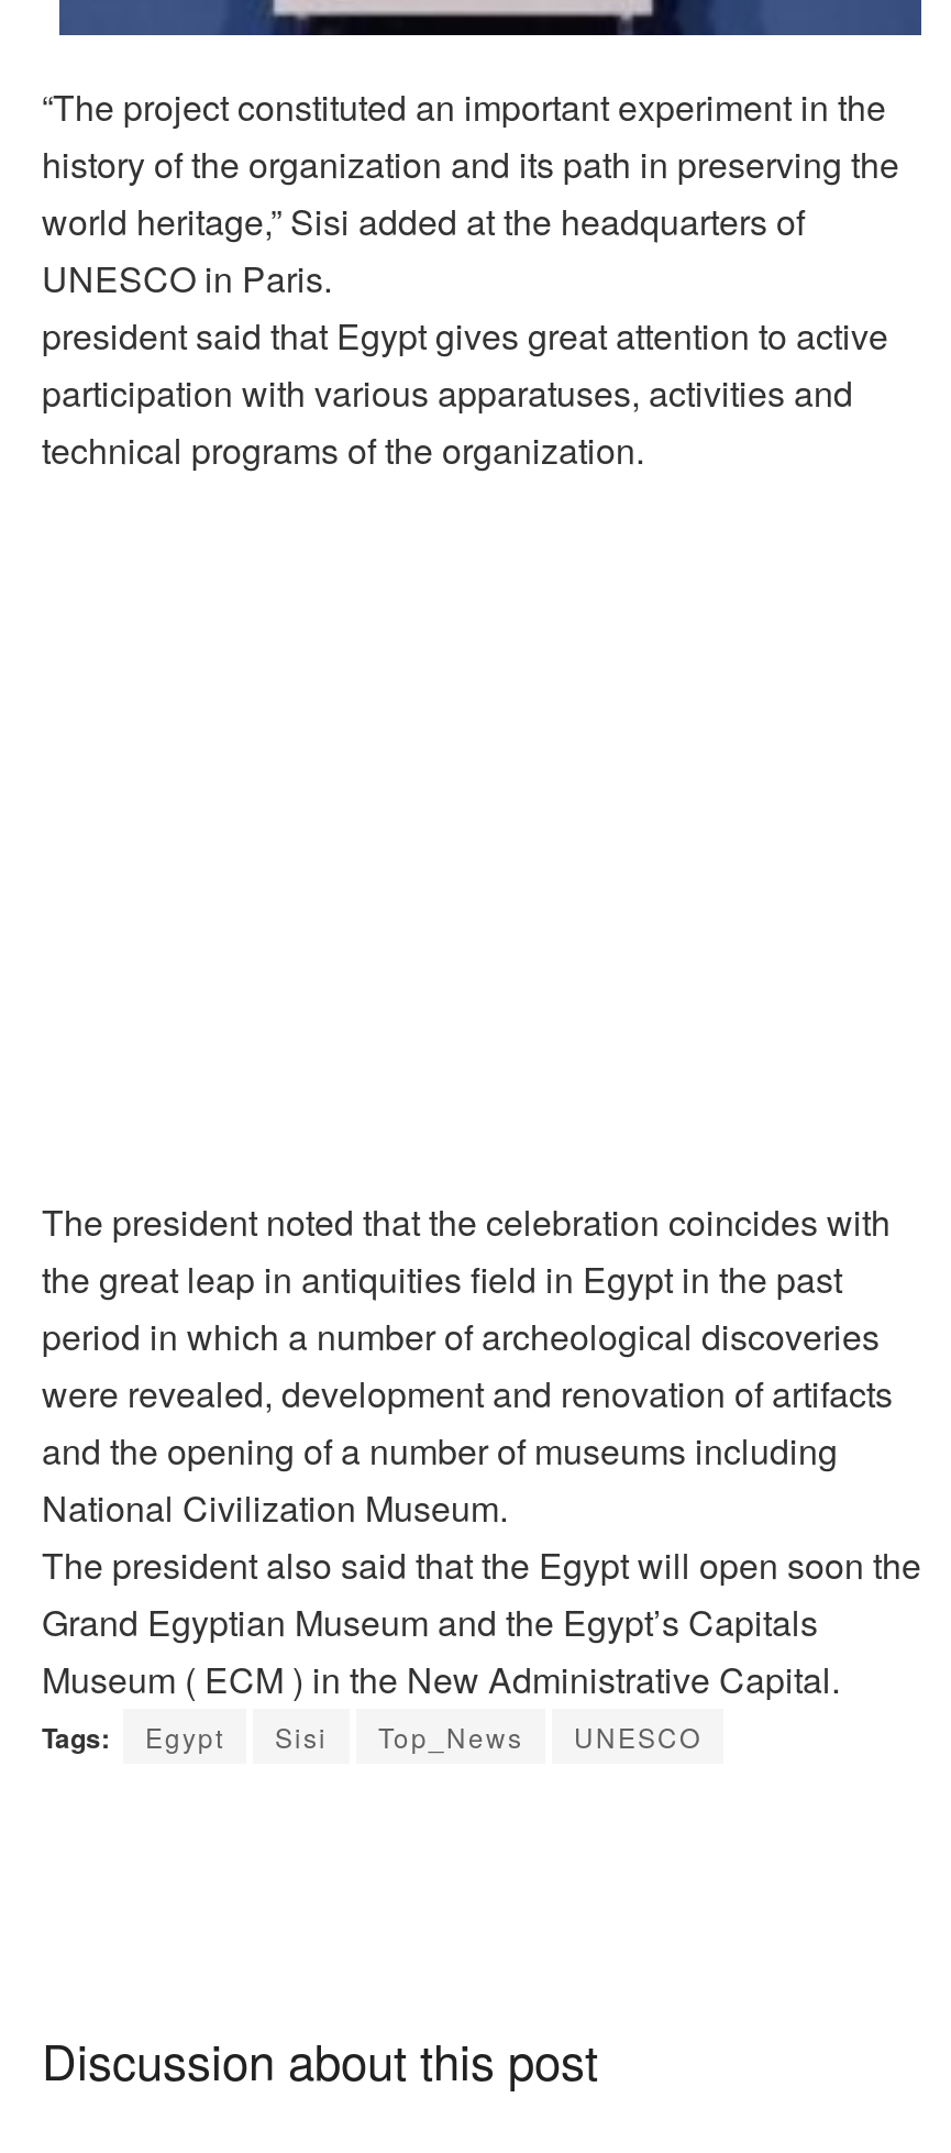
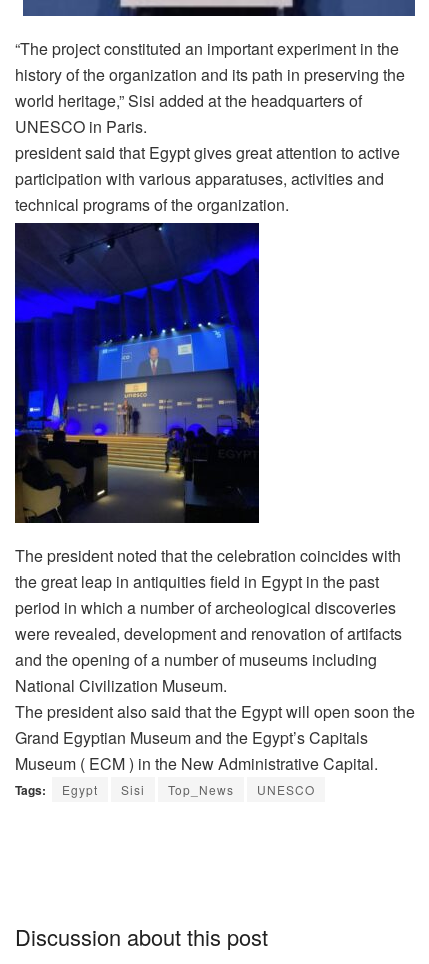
+ [image]
